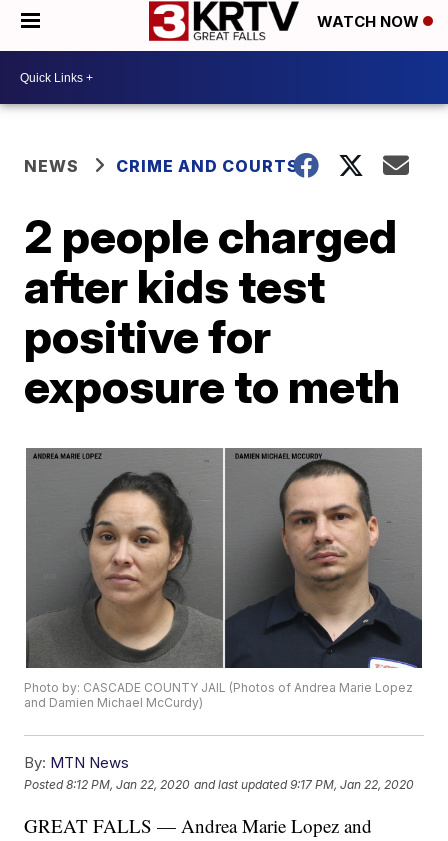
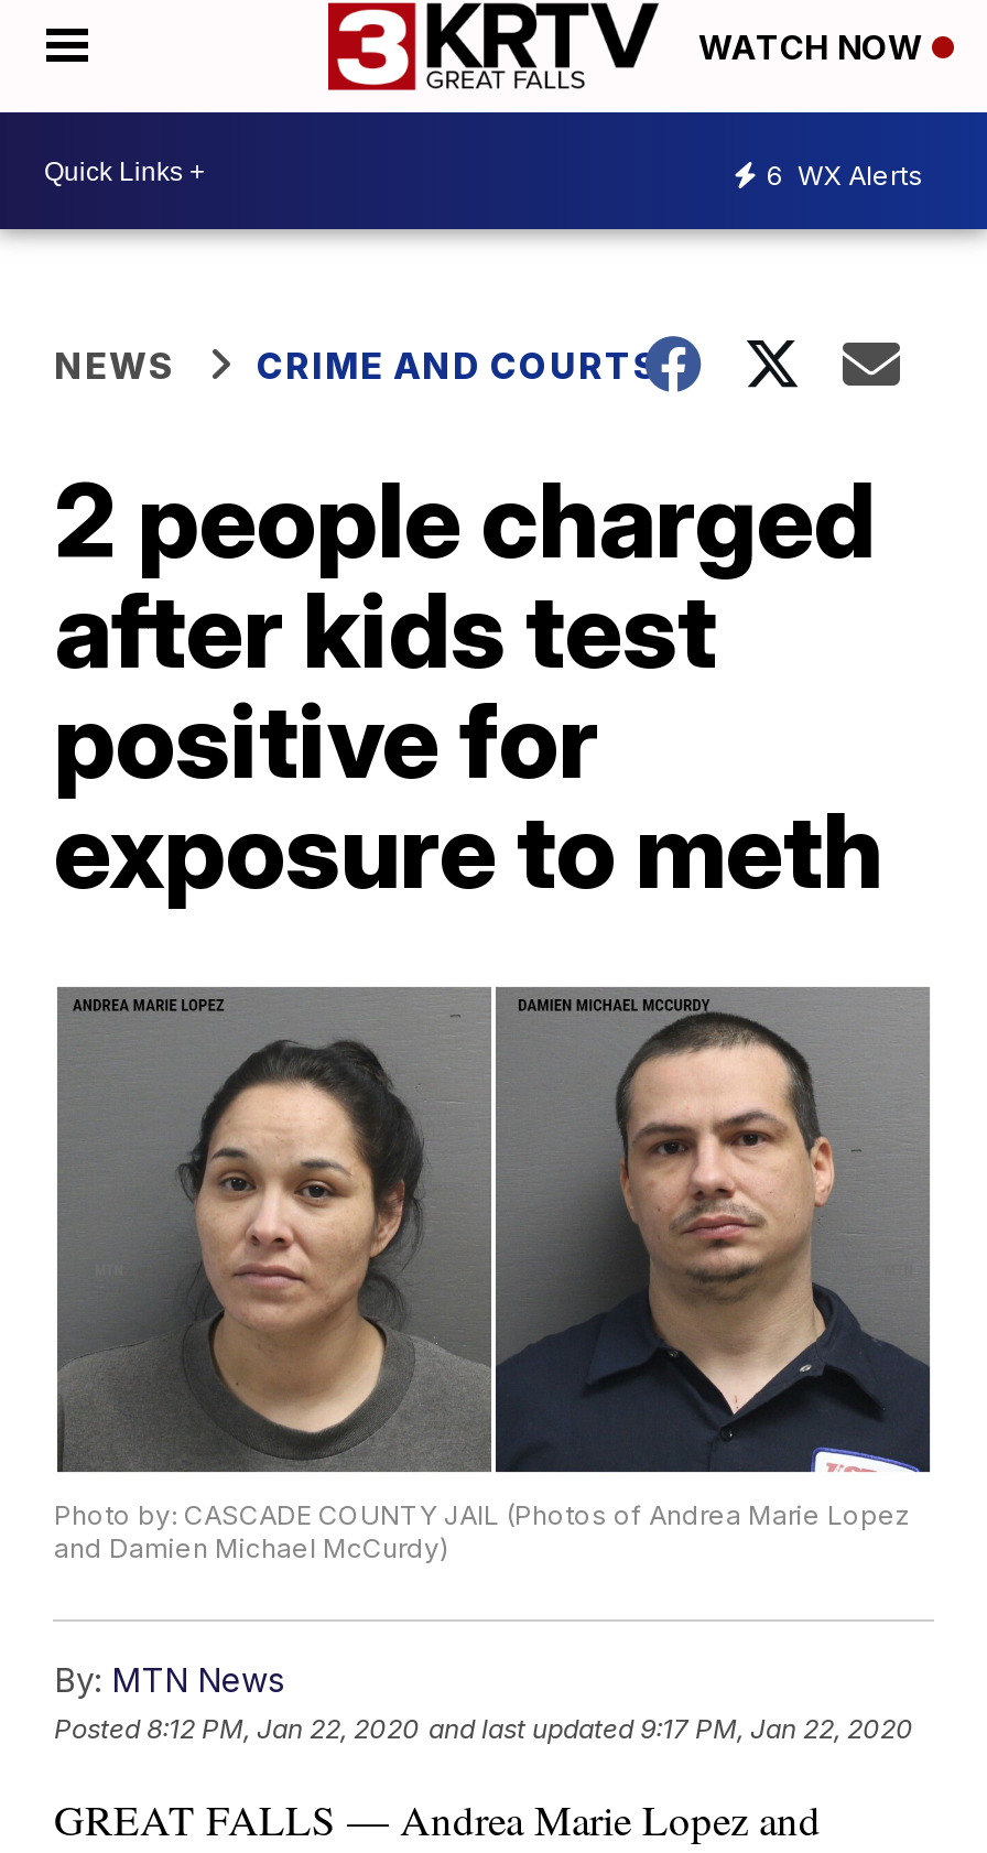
+ 6 WX Alerts
